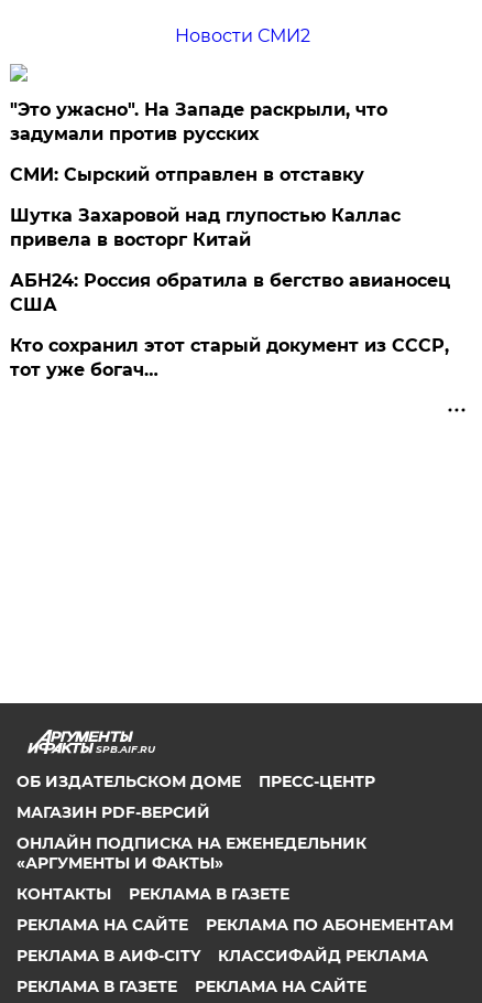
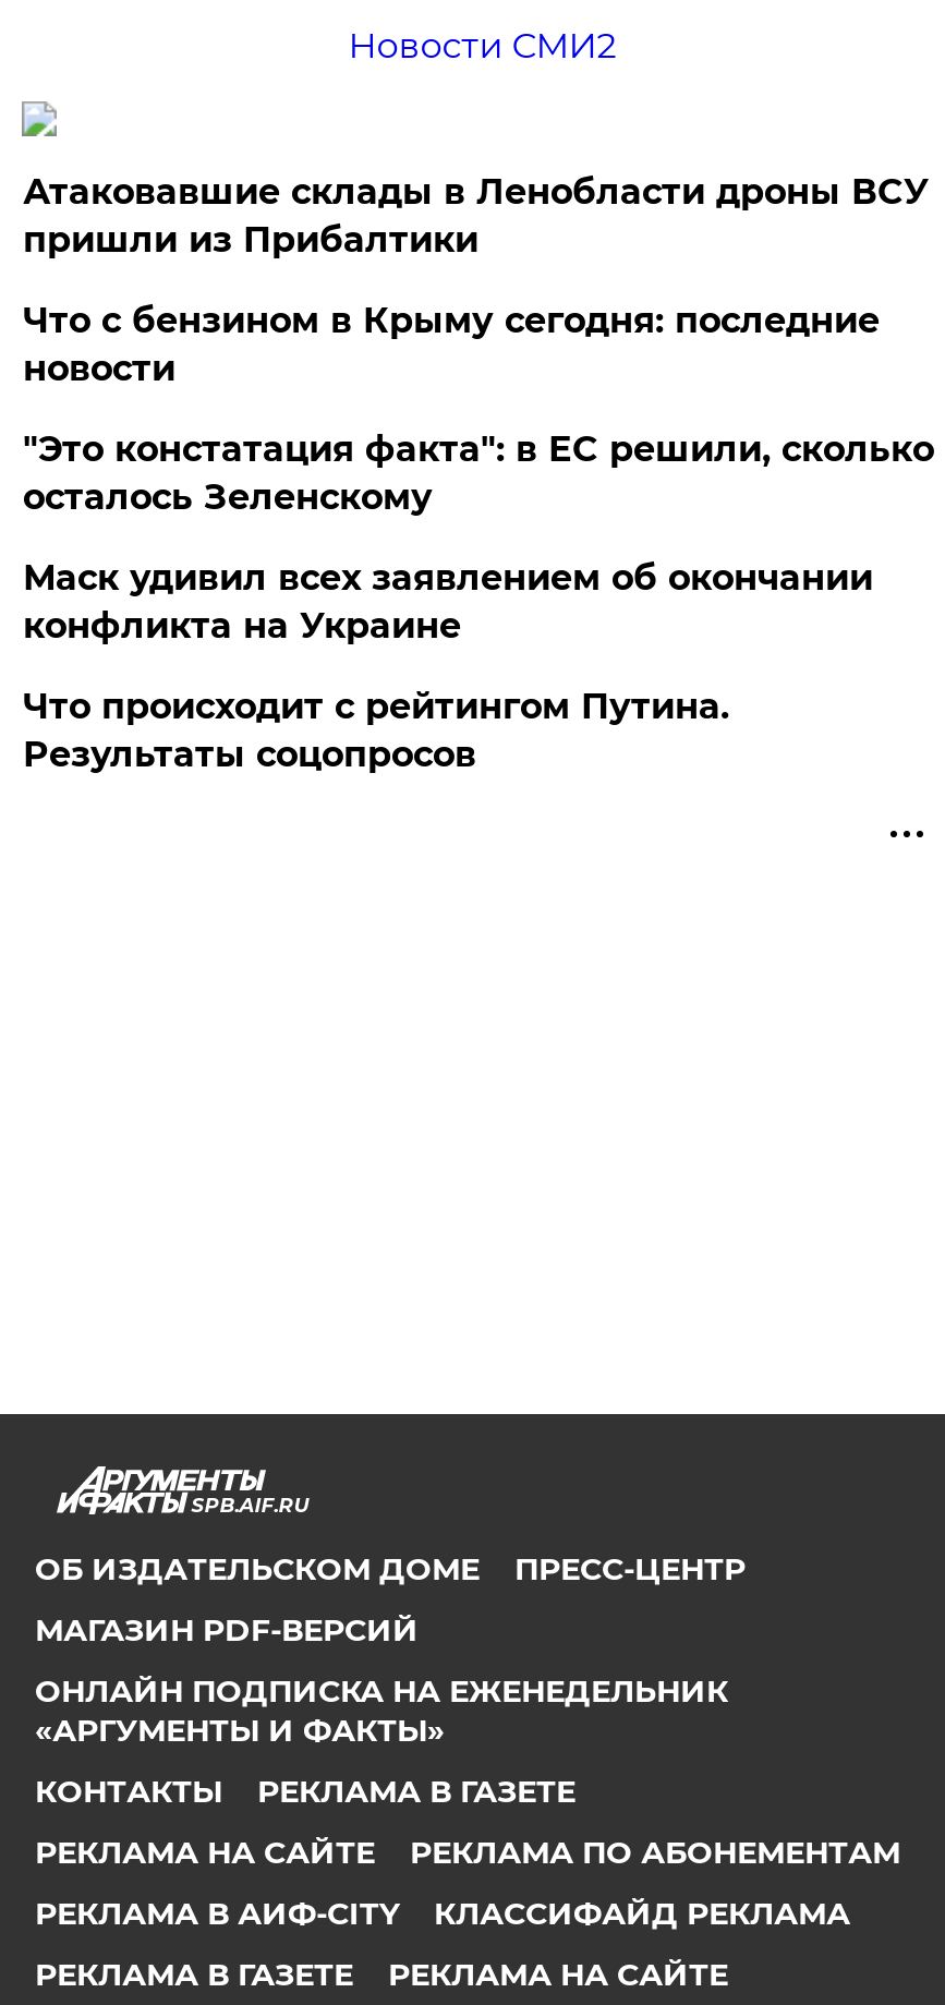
- "Это ужасно". На Западе раскрыли, что
- задумали против русских
+ Атаковавшие склады в Ленобласти дроны ВСУ
+ пришли из Прибалтики

- СМИ: Сырский отправлен в отставку
+ Что с бензином в Крыму сегодня: последние
+ новости

- Шутка Захаровой над глупостью Каллас
- привела в восторг Китай
+ "Это констатация факта": в ЕС решили, сколько
+ осталось Зеленскому

- АБН24: Россия обратила в бегство авианосец
- США
+ Маск удивил всех заявлением об окончании
+ конфликта на Украине

- Кто сохранил этот старый документ из СССР,
- тот уже богач…
+ Что происходит с рейтингом Путина.
+ Результаты соцопросов
